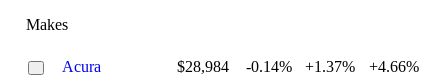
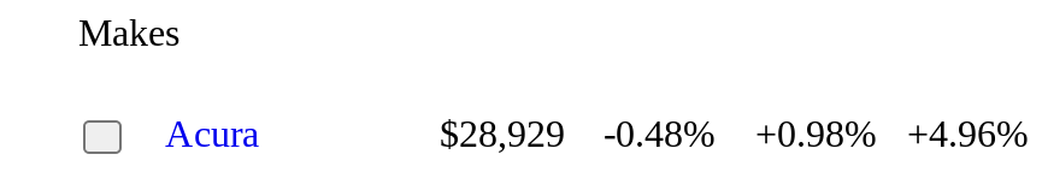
- $28,984
+ $28,929

- -0.14%
+ -0.48%

- +1.37%
+ +0.98%

- +4.66%
+ +4.96%
